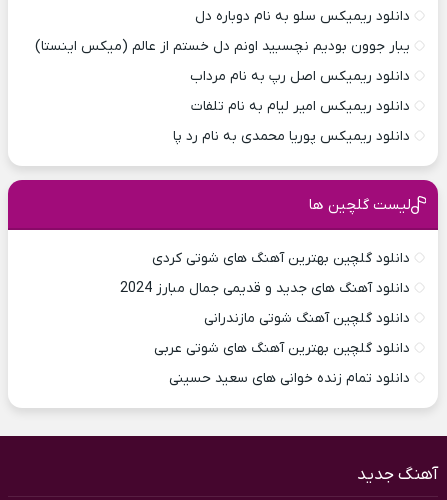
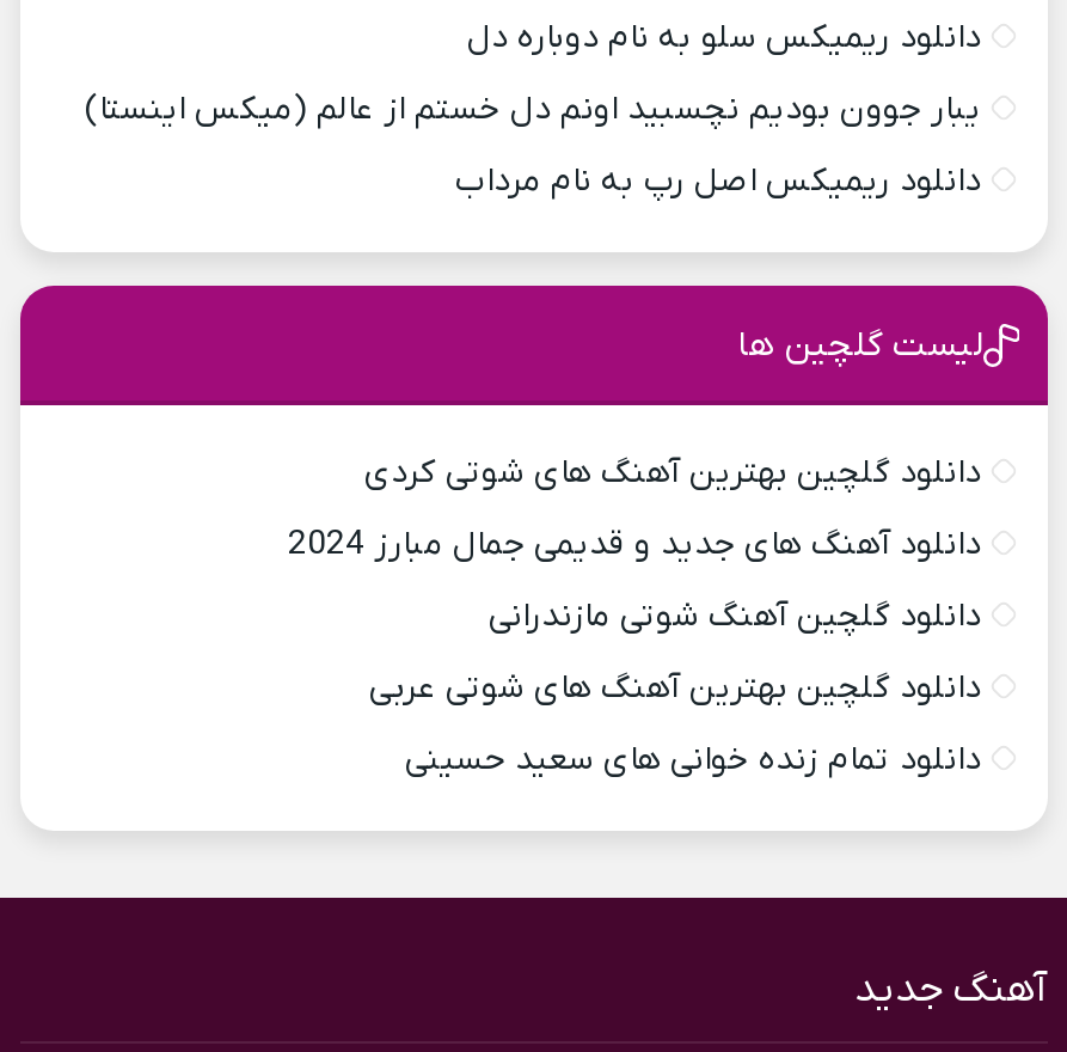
- دانلود ریمیکس امیر لیام به نام تلفات
- دانلود ریمیکس پوریا محمدی به نام رد پا
